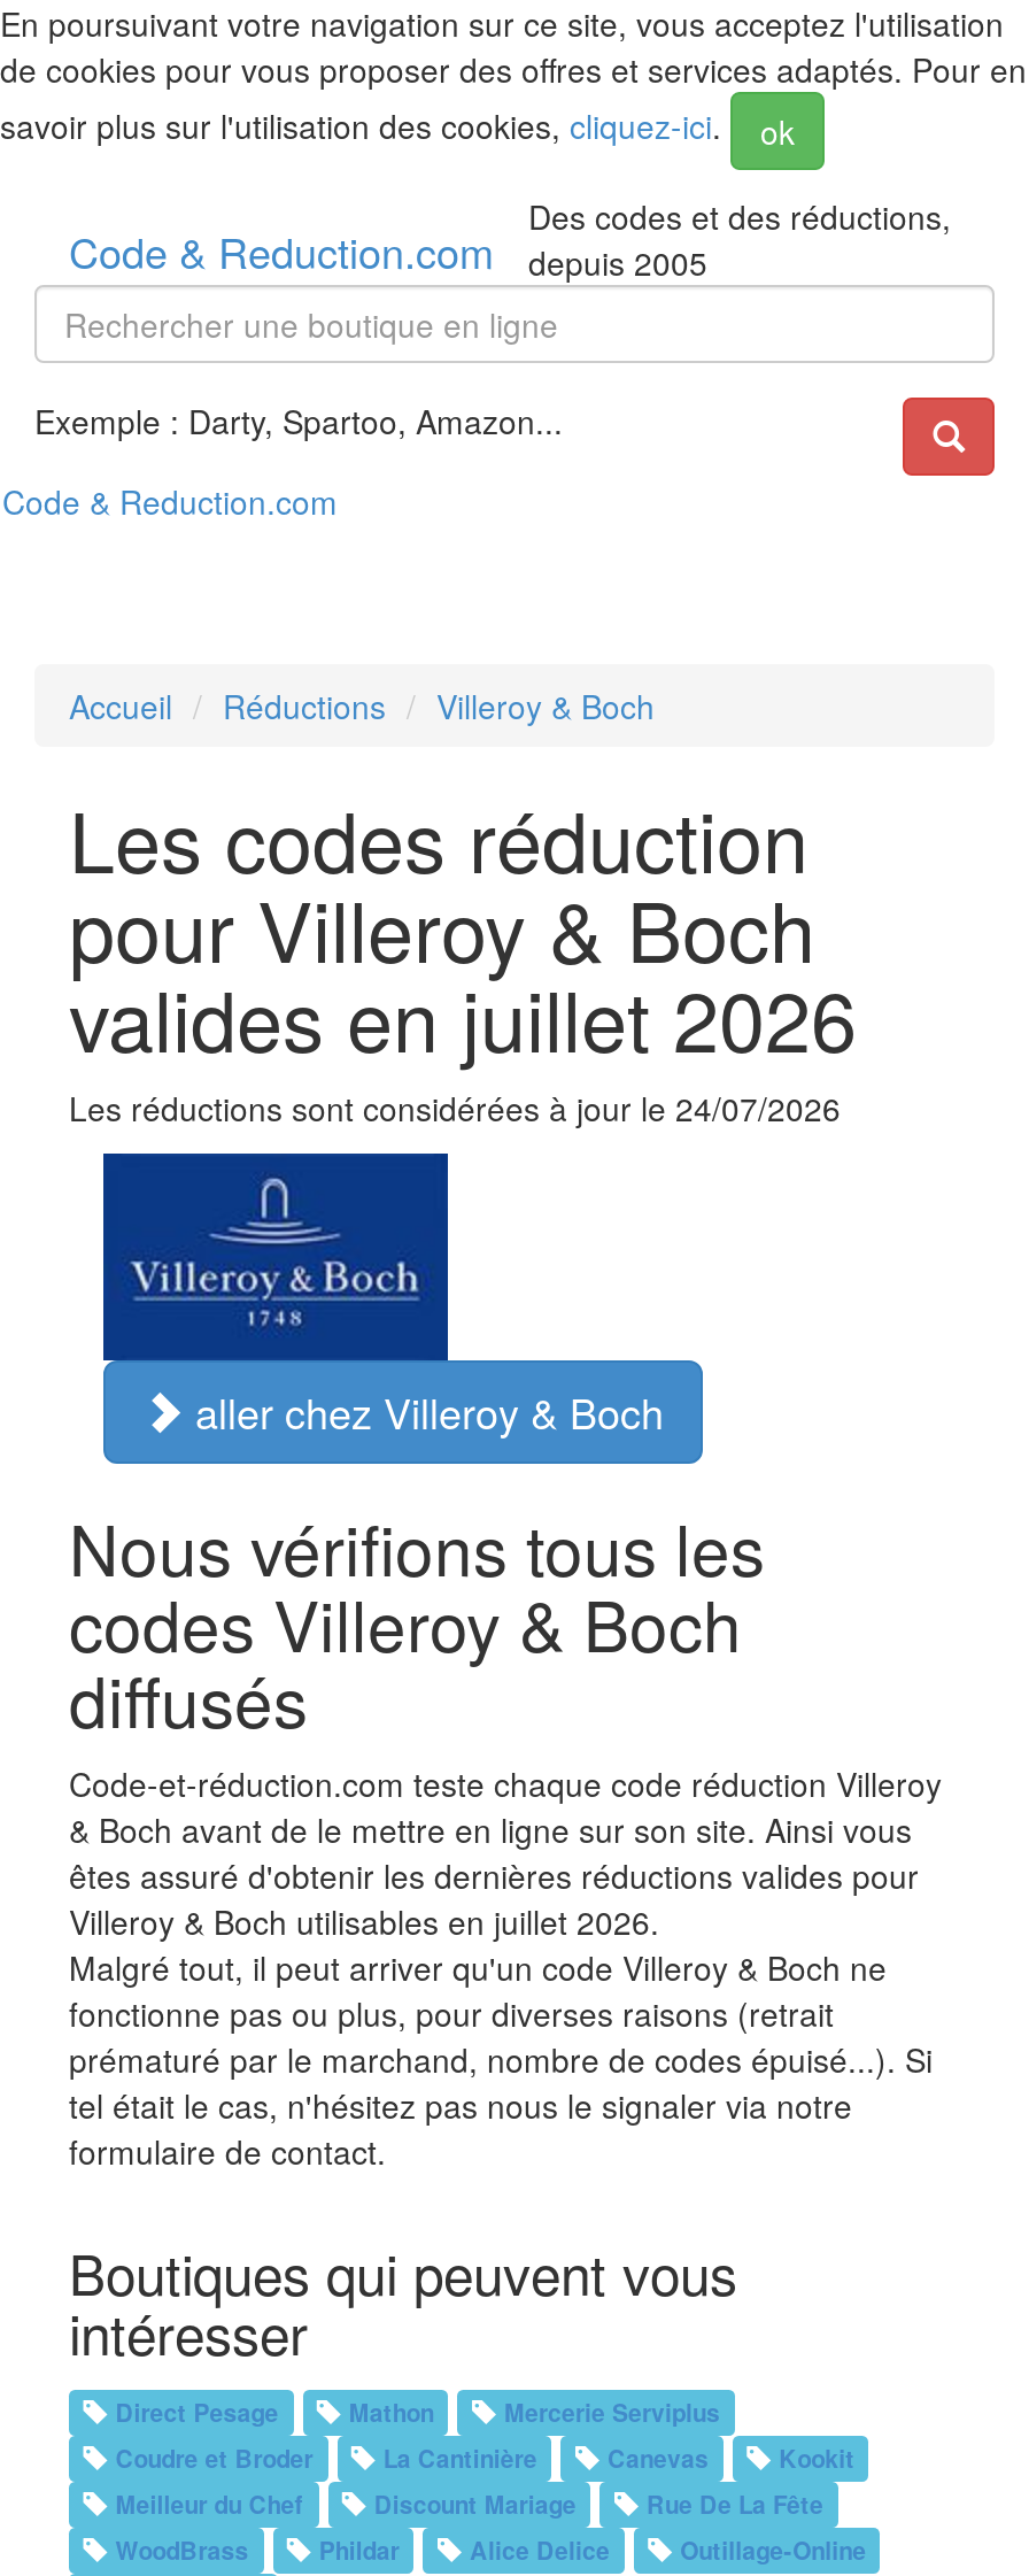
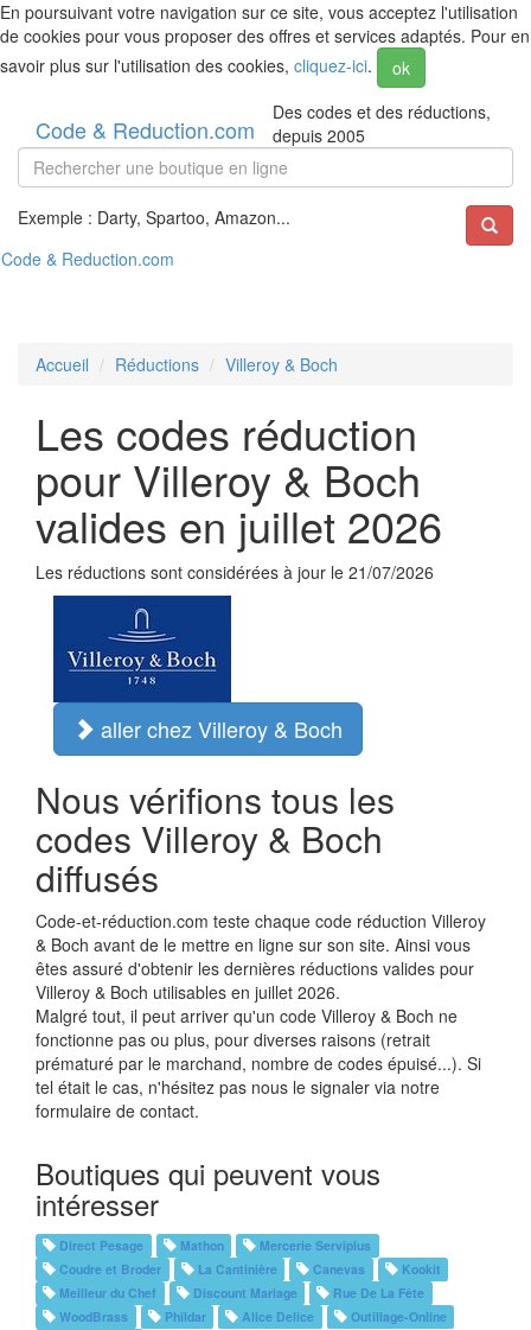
- Les réductions sont considérées à jour le 24/07/2026
+ Les réductions sont considérées à jour le 21/07/2026
